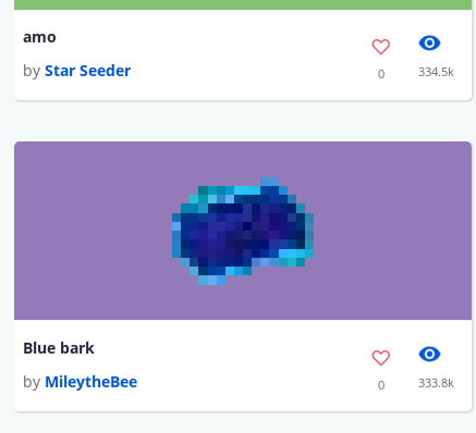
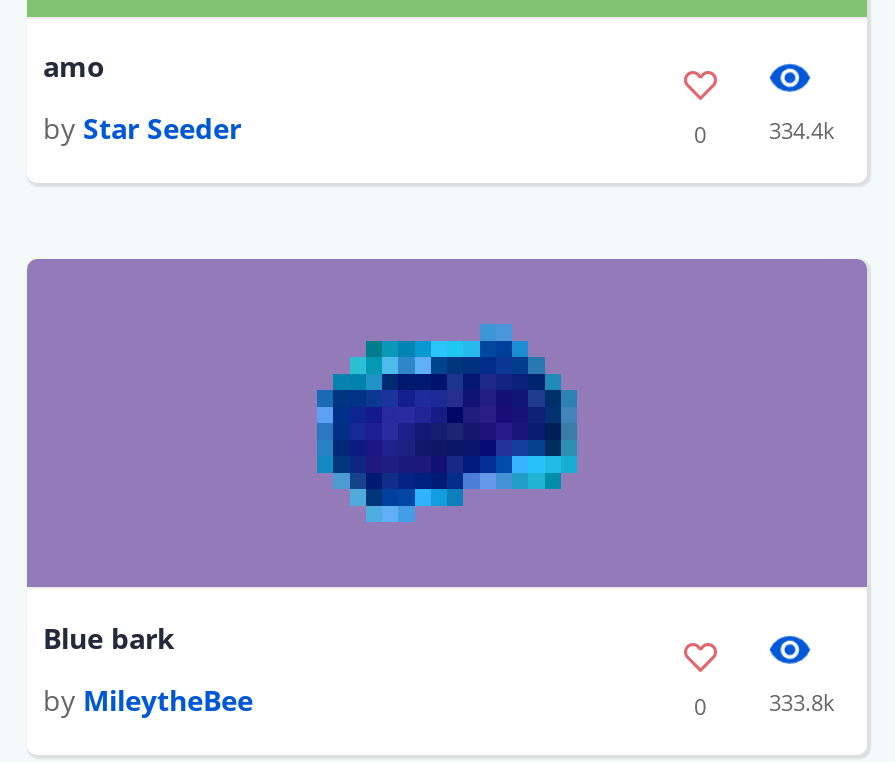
- 334.5k
+ 334.4k
